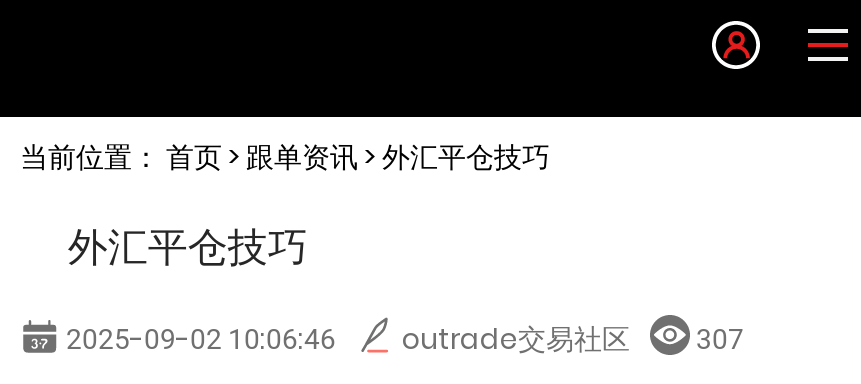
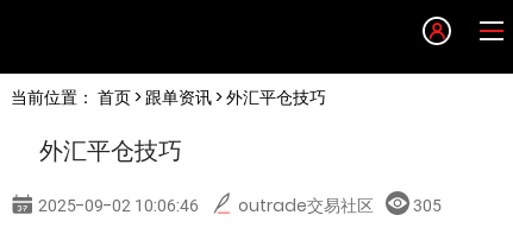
- 2025-09-02 10:06:46 outrade交易社区 307
+ 2025-09-02 10:06:46 outrade交易社区 305
